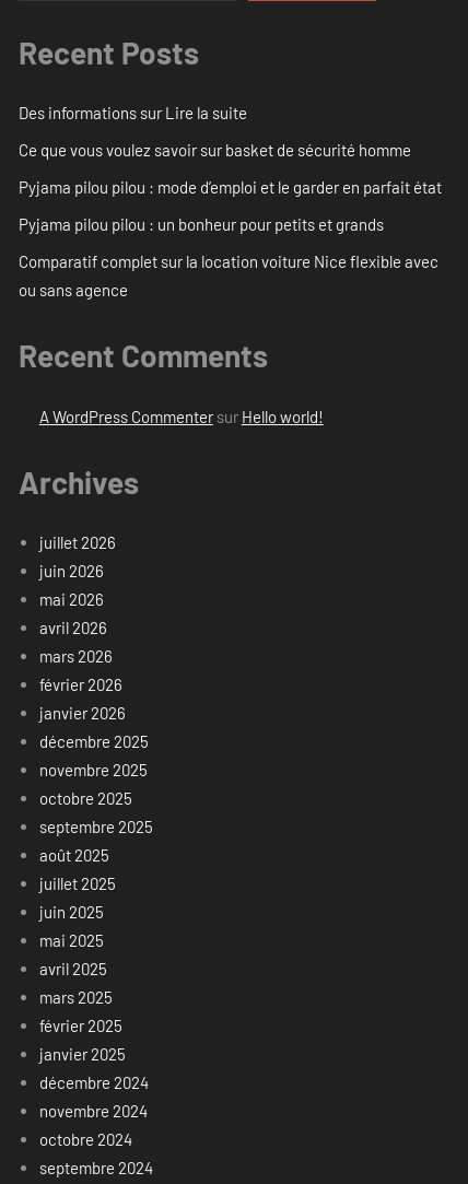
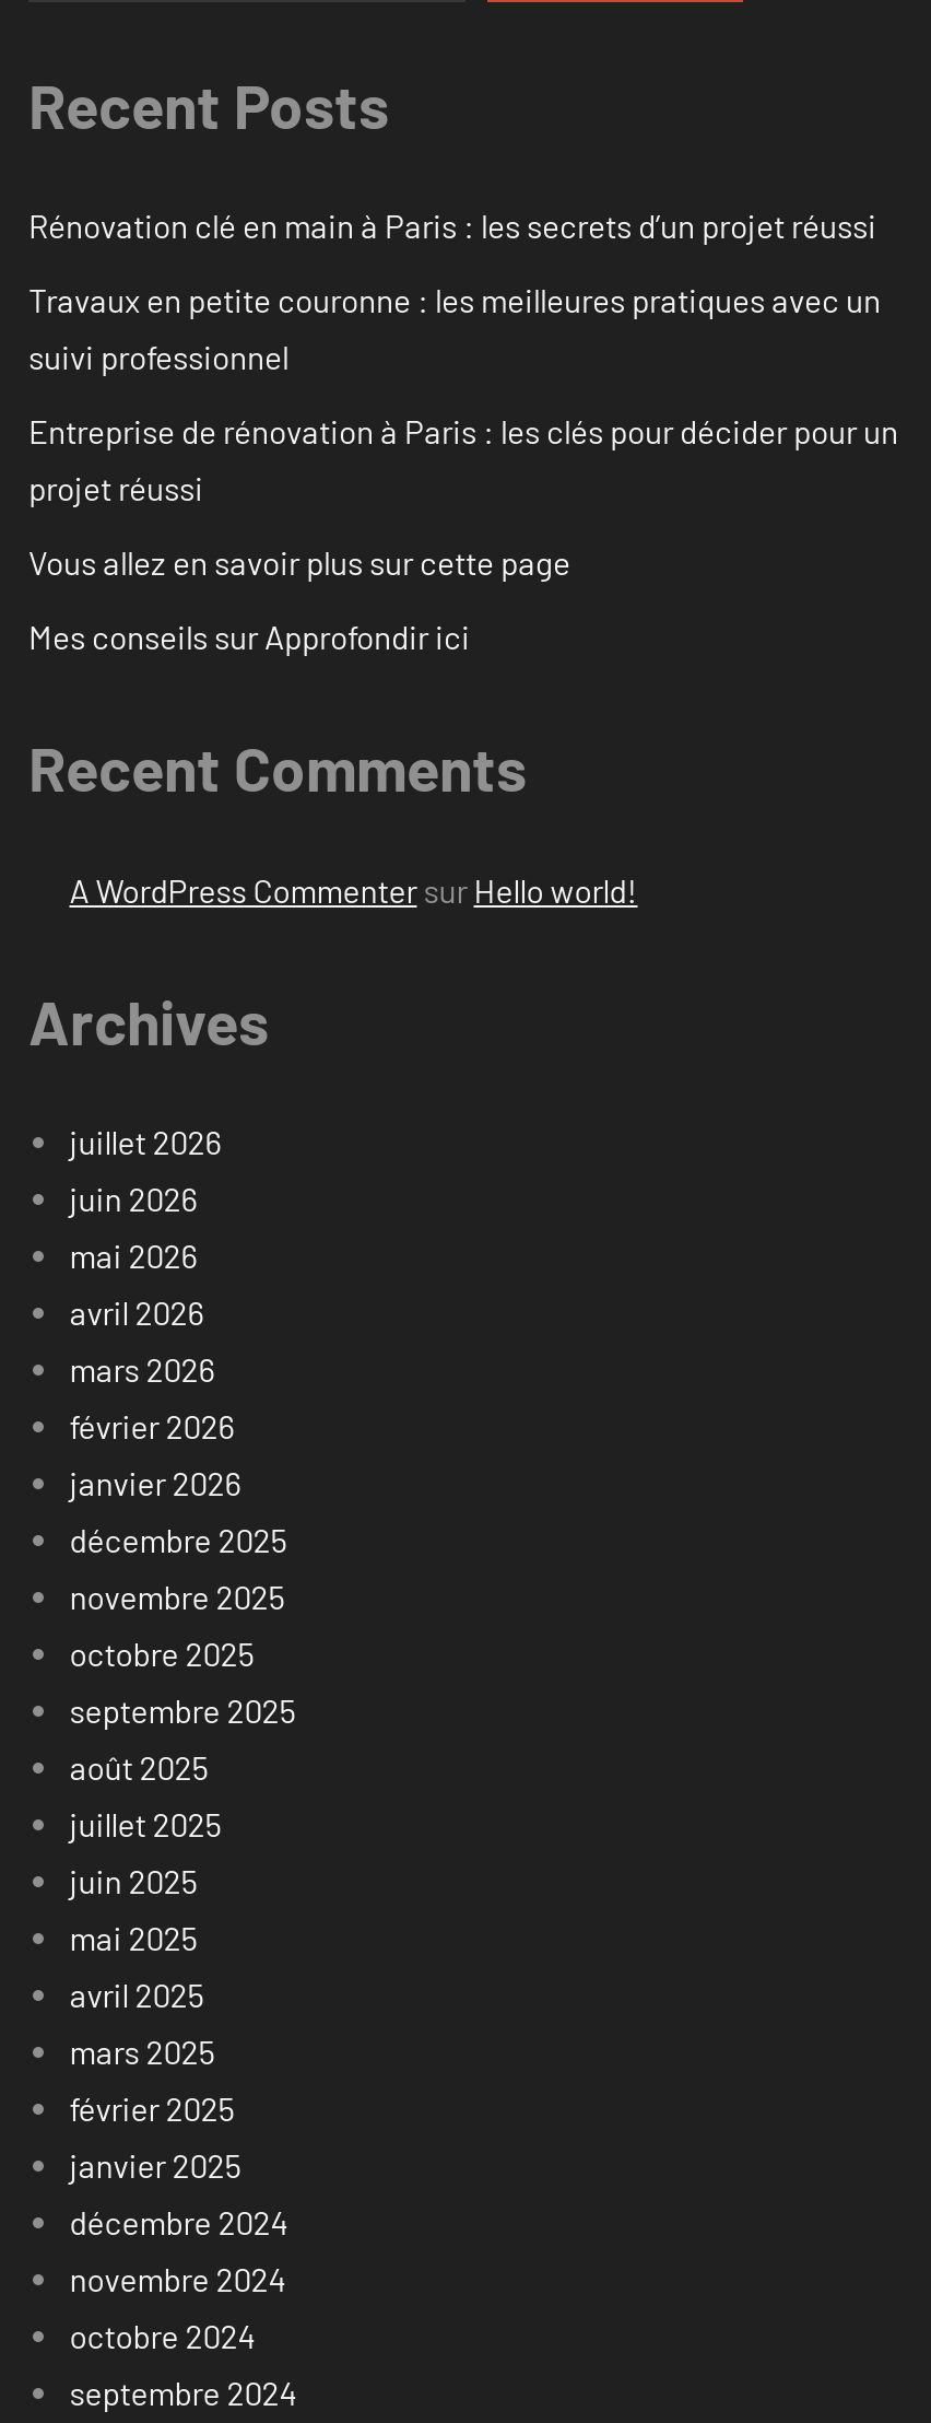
- Des informations sur Lire la suite
+ Rénovation clé en main à Paris : les secrets d’un projet réussi

- Ce que vous voulez savoir sur basket de sécurité homme
+ Travaux en petite couronne : les meilleures pratiques avec un
+ suivi professionnel

- Pyjama pilou pilou : mode d’emploi et le garder en parfait état
+ Entreprise de rénovation à Paris : les clés pour décider pour un
+ projet réussi

- Pyjama pilou pilou : un bonheur pour petits et grands
+ Vous allez en savoir plus sur cette page

- Comparatif complet sur la location voiture Nice flexible avec
- ou sans agence
+ Mes conseils sur Approfondir ici
